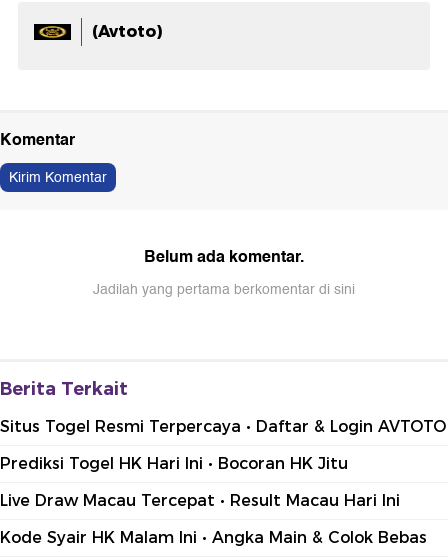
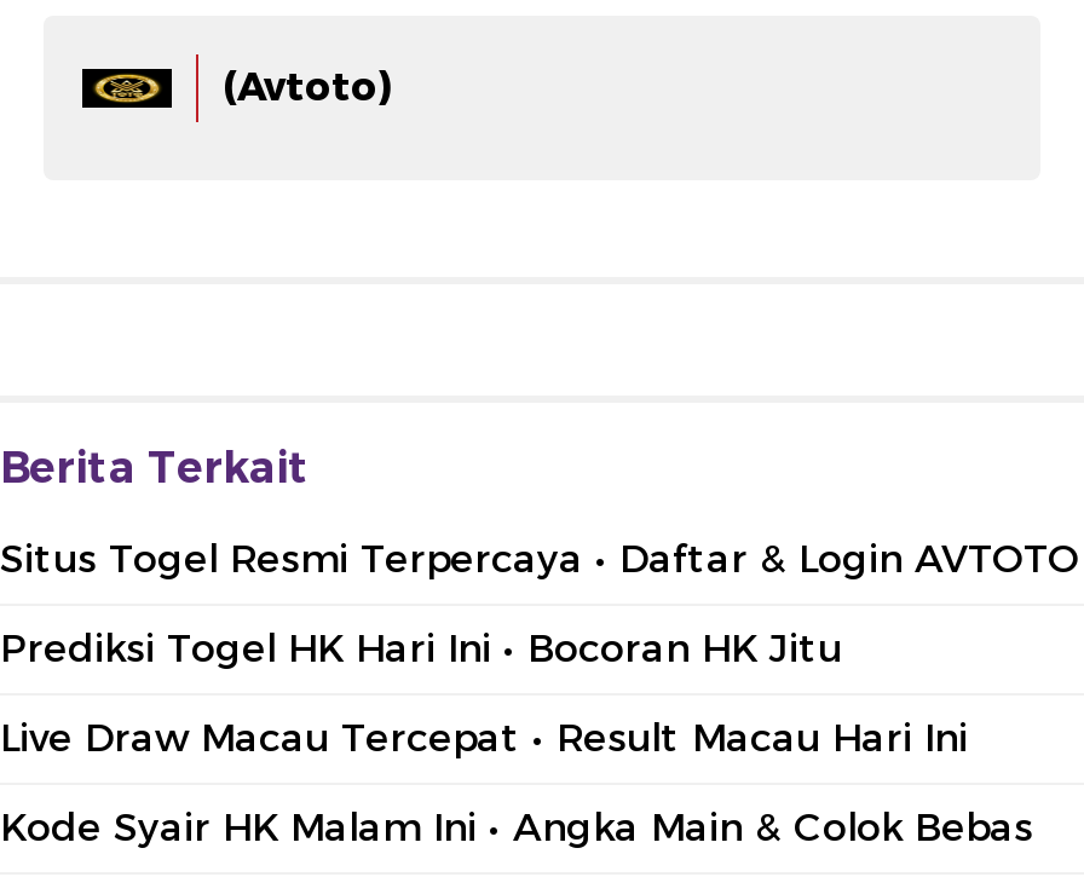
- Komentar
- Kirim Komentar
- Belum ada komentar.
- Jadilah yang pertama berkomentar di sini
